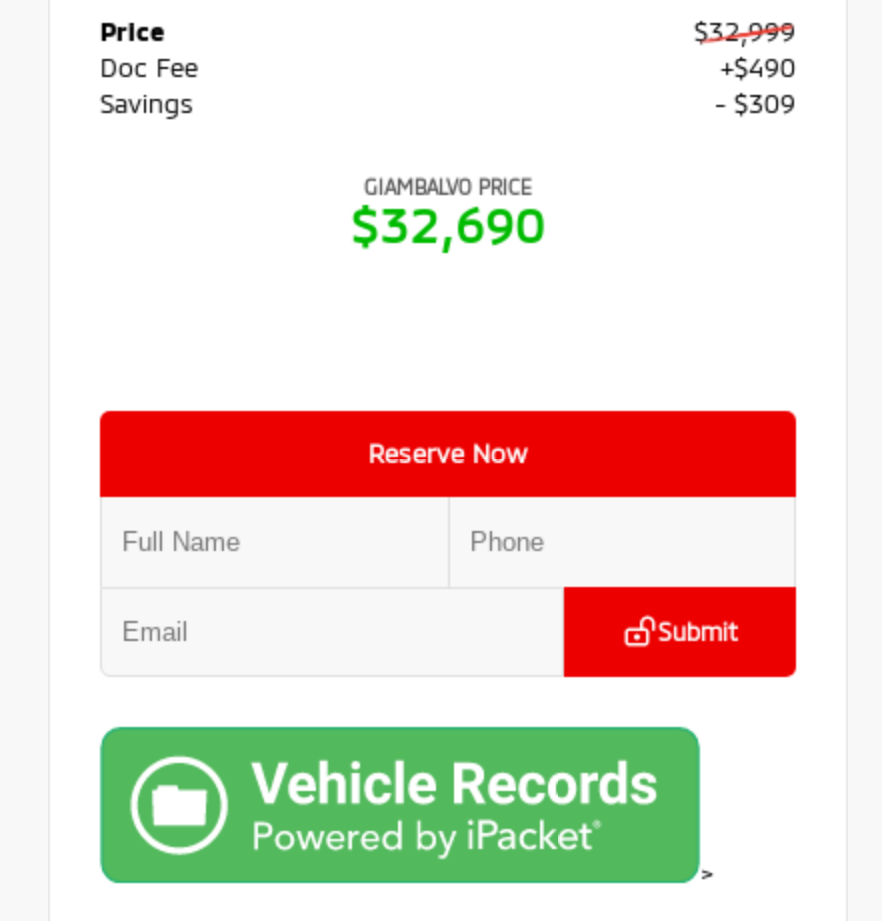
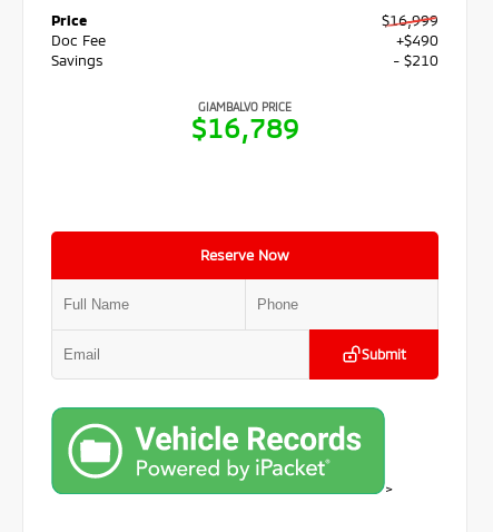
- $32,999
+ $16,999

- - $309
+ - $210

- $32,690
+ $16,789
